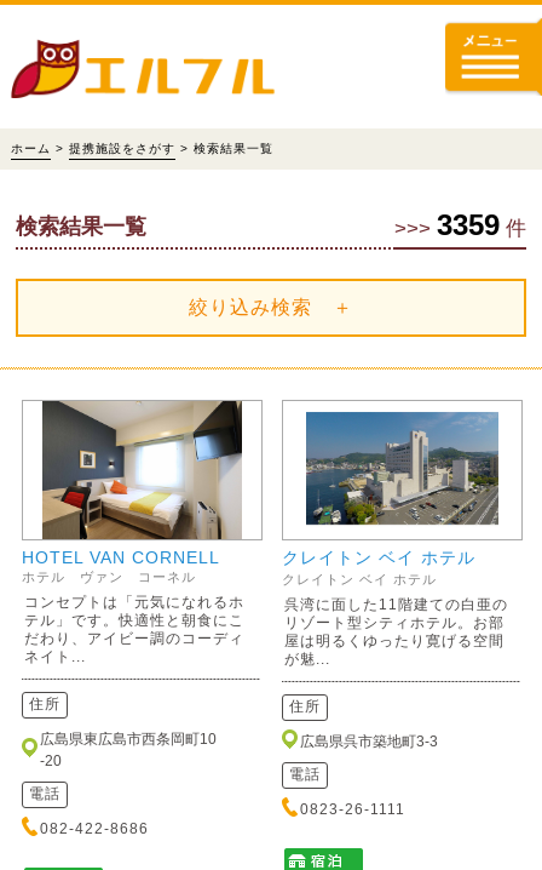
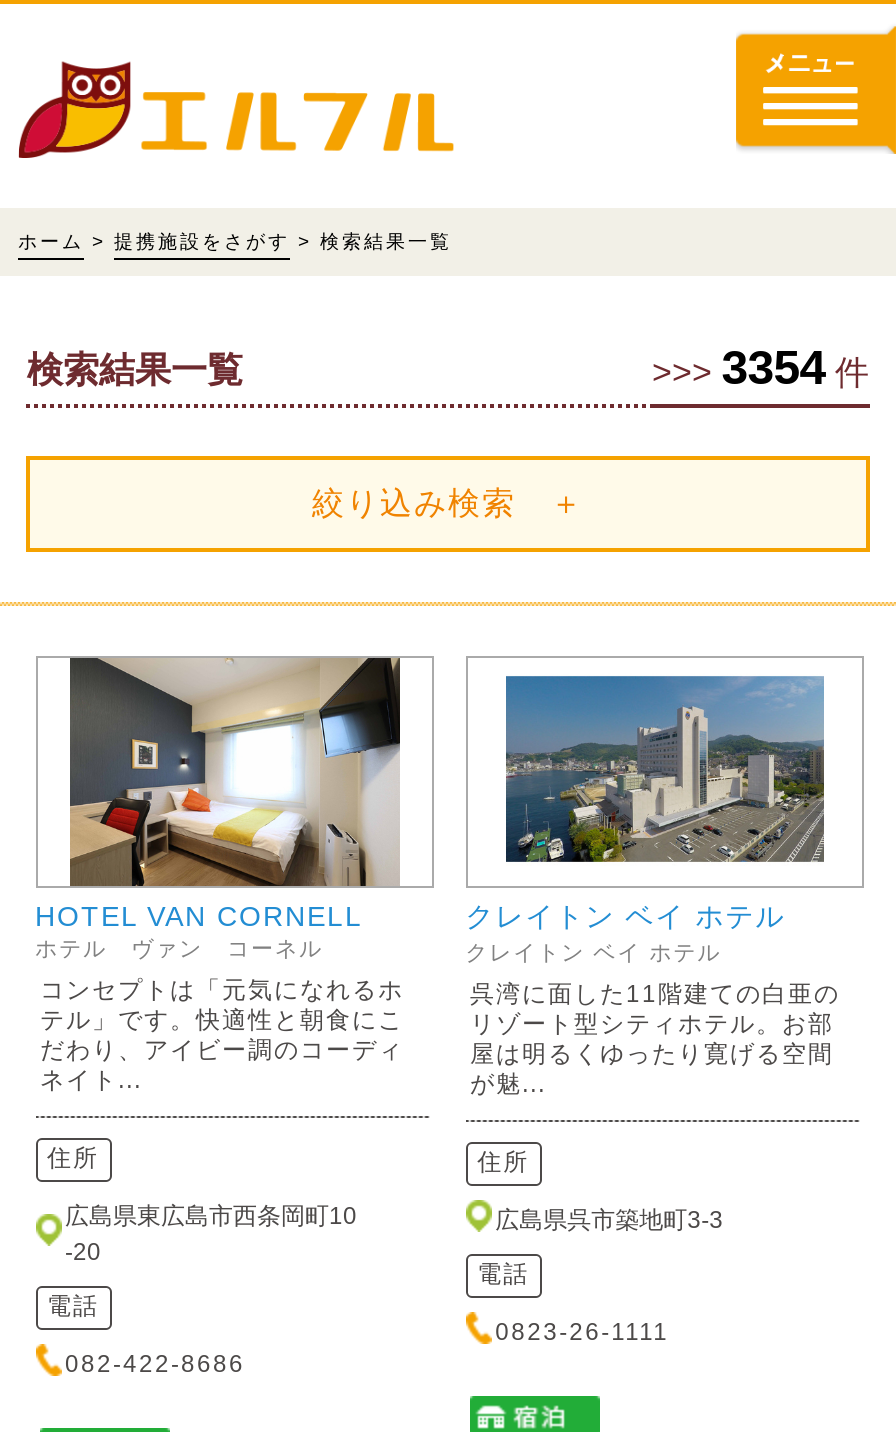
- >>> 3359 件
+ >>> 3354 件
